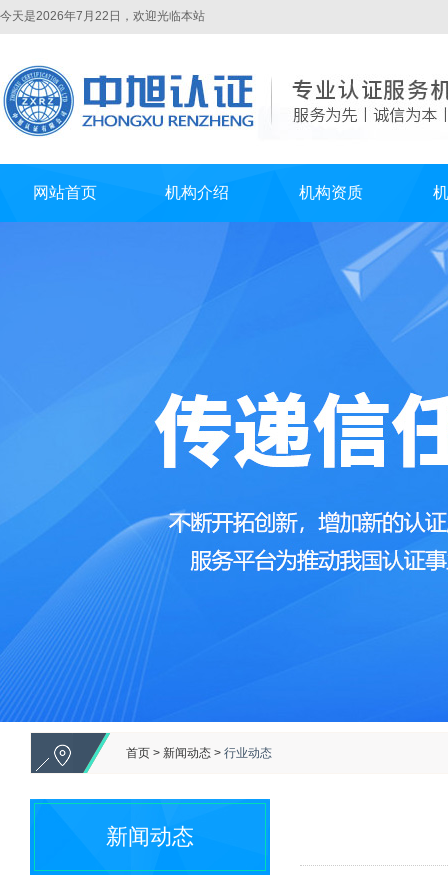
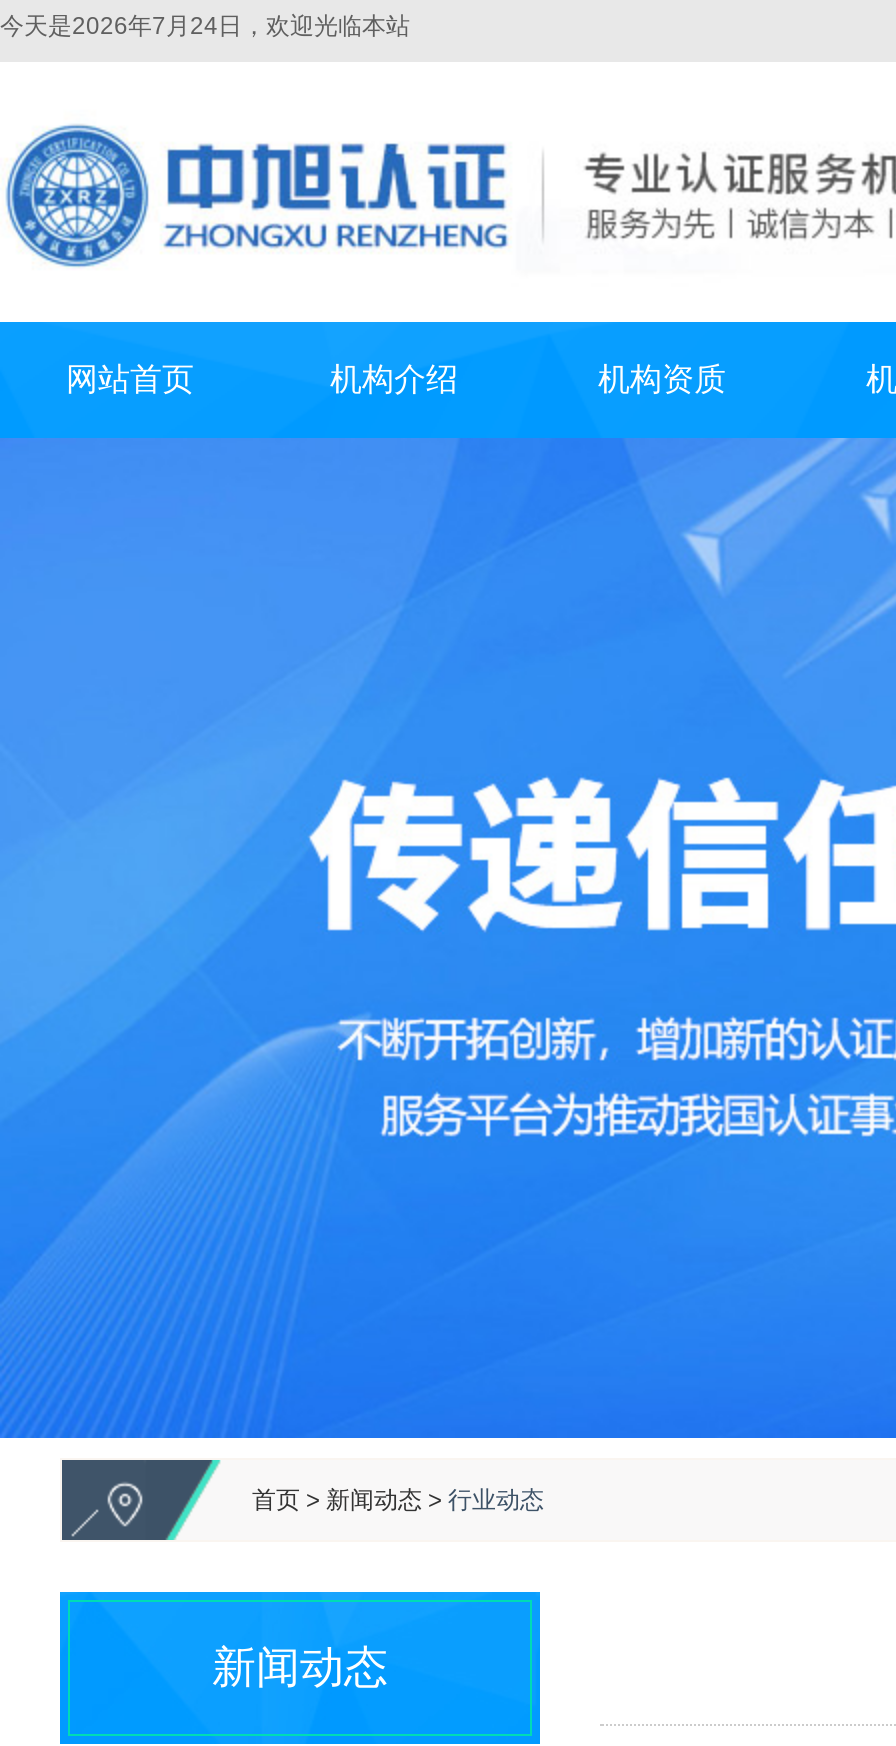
- 今天是2026年7月22日，欢迎光临本站
+ 今天是2026年7月24日，欢迎光临本站
